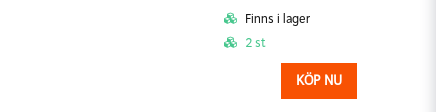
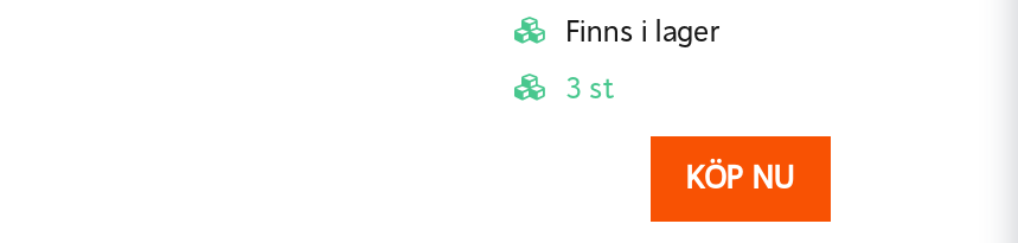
- 2 st
+ 3 st
